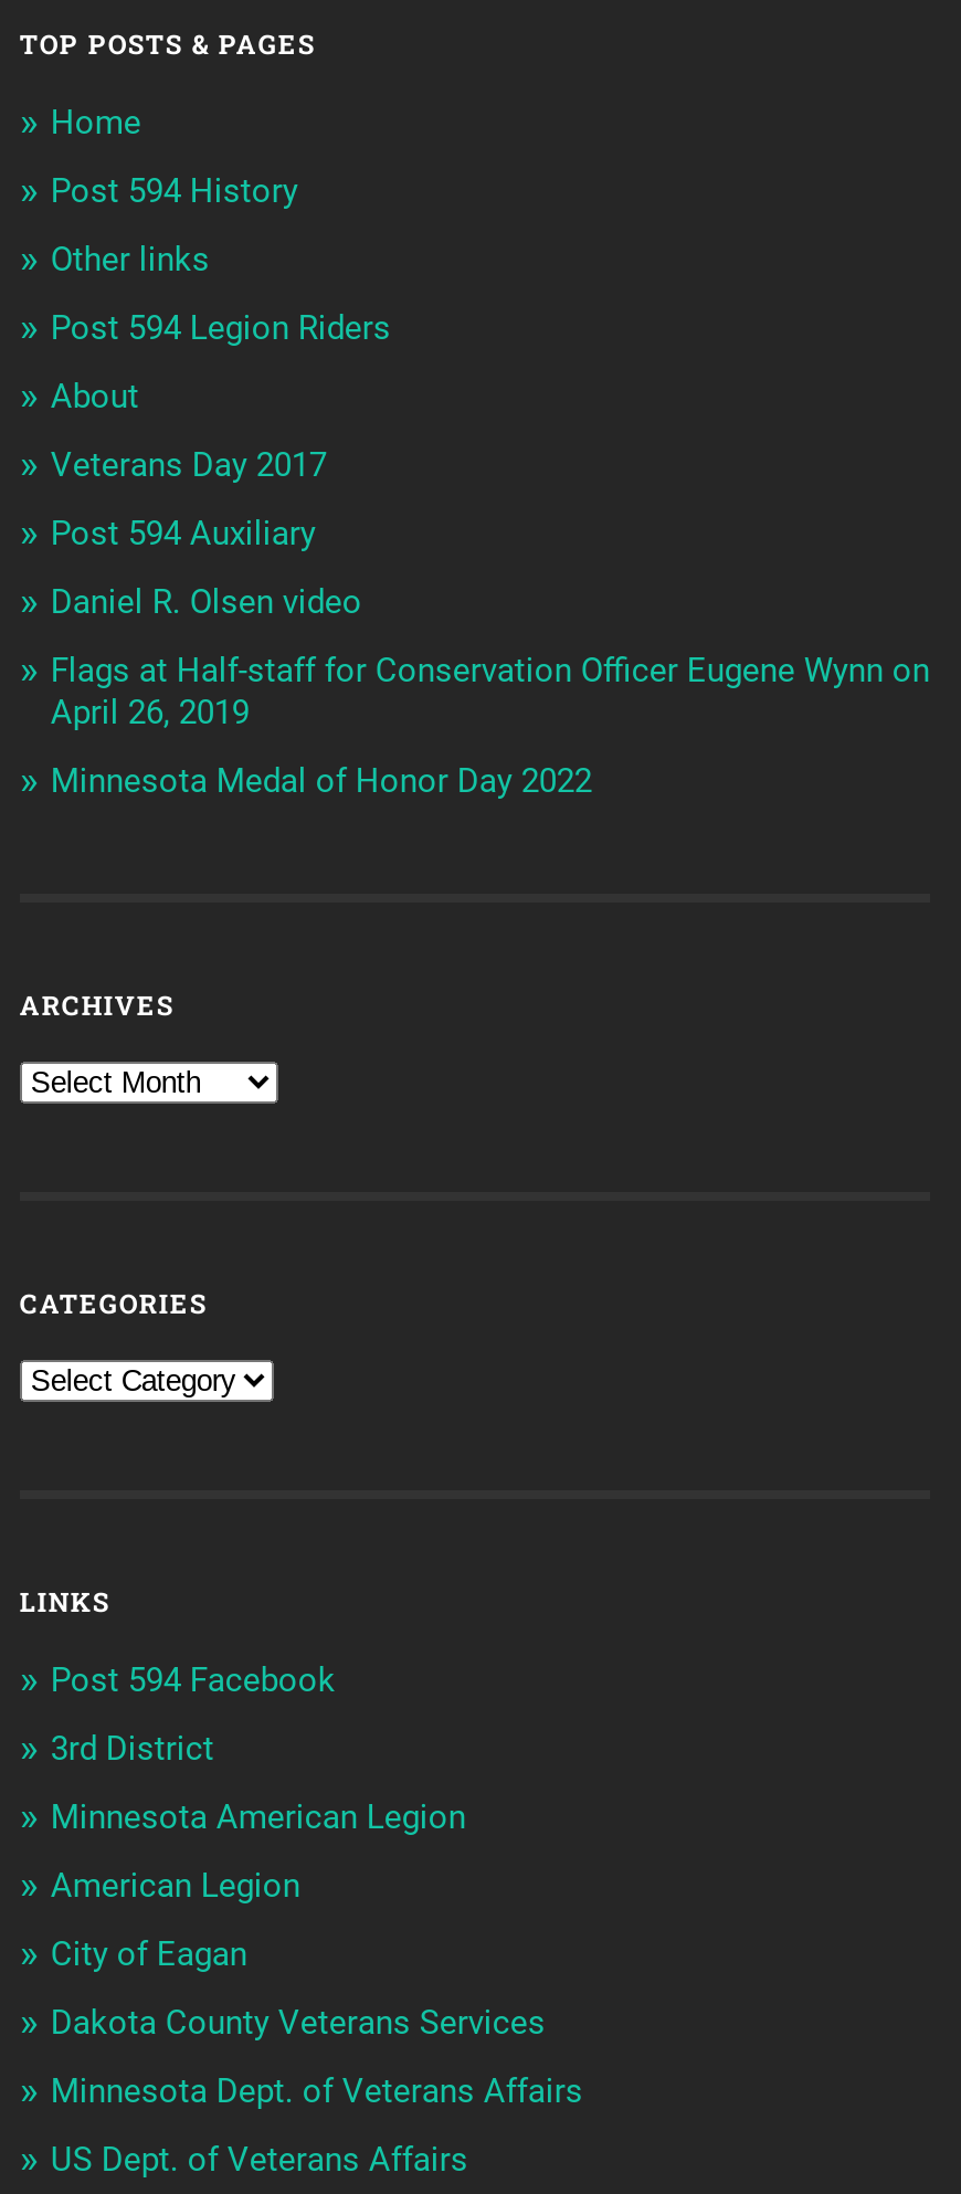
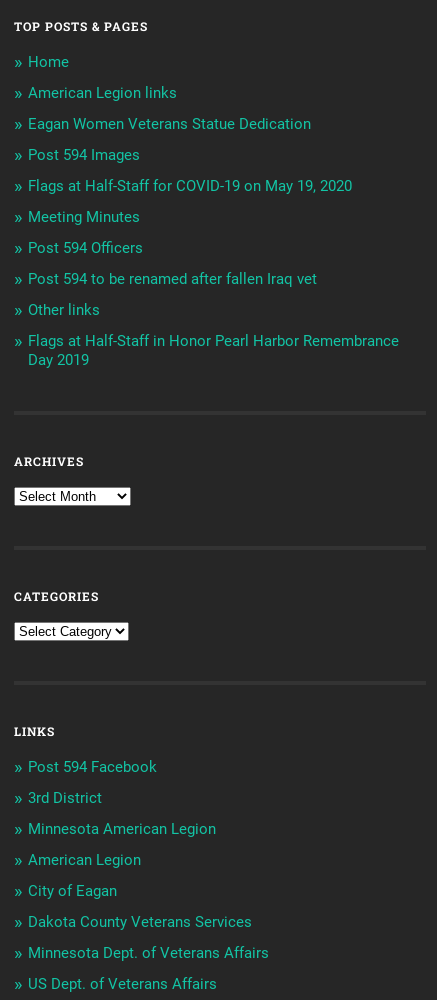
- Post 594 History
+ American Legion links
+ Eagan Women Veterans Statue Dedication
+ Post 594 Images
+ Flags at Half-Staff for COVID-19 on May 19, 2020
+ Meeting Minutes
+ Post 594 Officers
+ Post 594 to be renamed after fallen Iraq vet

moved down: Other links

- Post 594 Legion Riders
- About
- Veterans Day 2017
- Post 594 Auxiliary
- Daniel R. Olsen video
- Flags at Half-staff for Conservation Officer Eugene Wynn on
- April 26, 2019
- Minnesota Medal of Honor Day 2022
+ Flags at Half-Staff in Honor Pearl Harbor Remembrance
+ Day 2019
